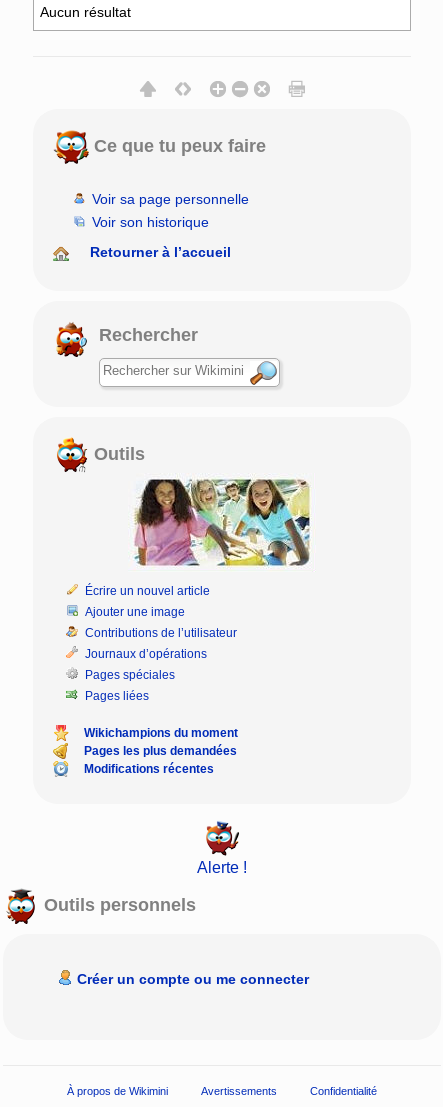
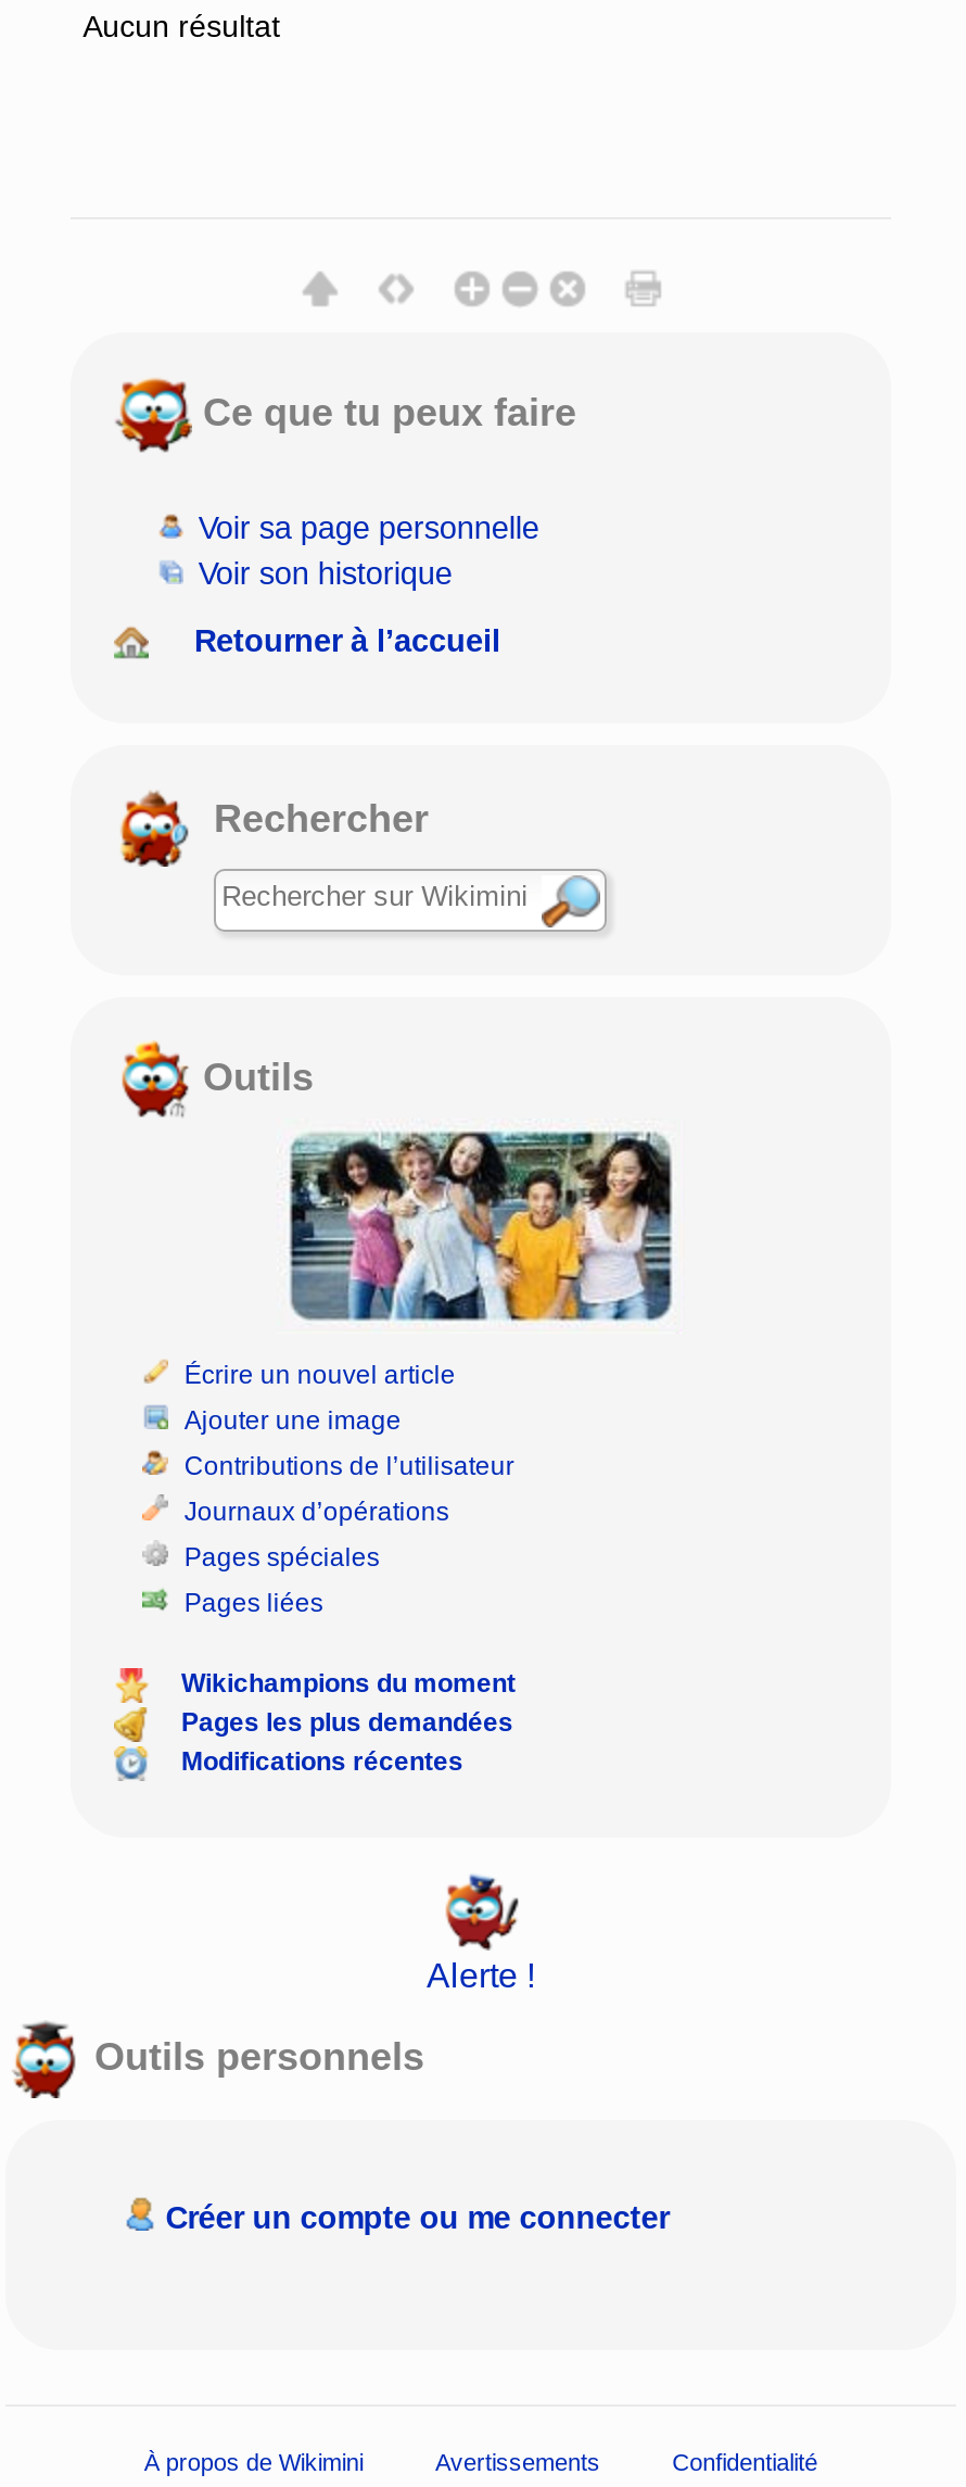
- [image]
+ [image]
